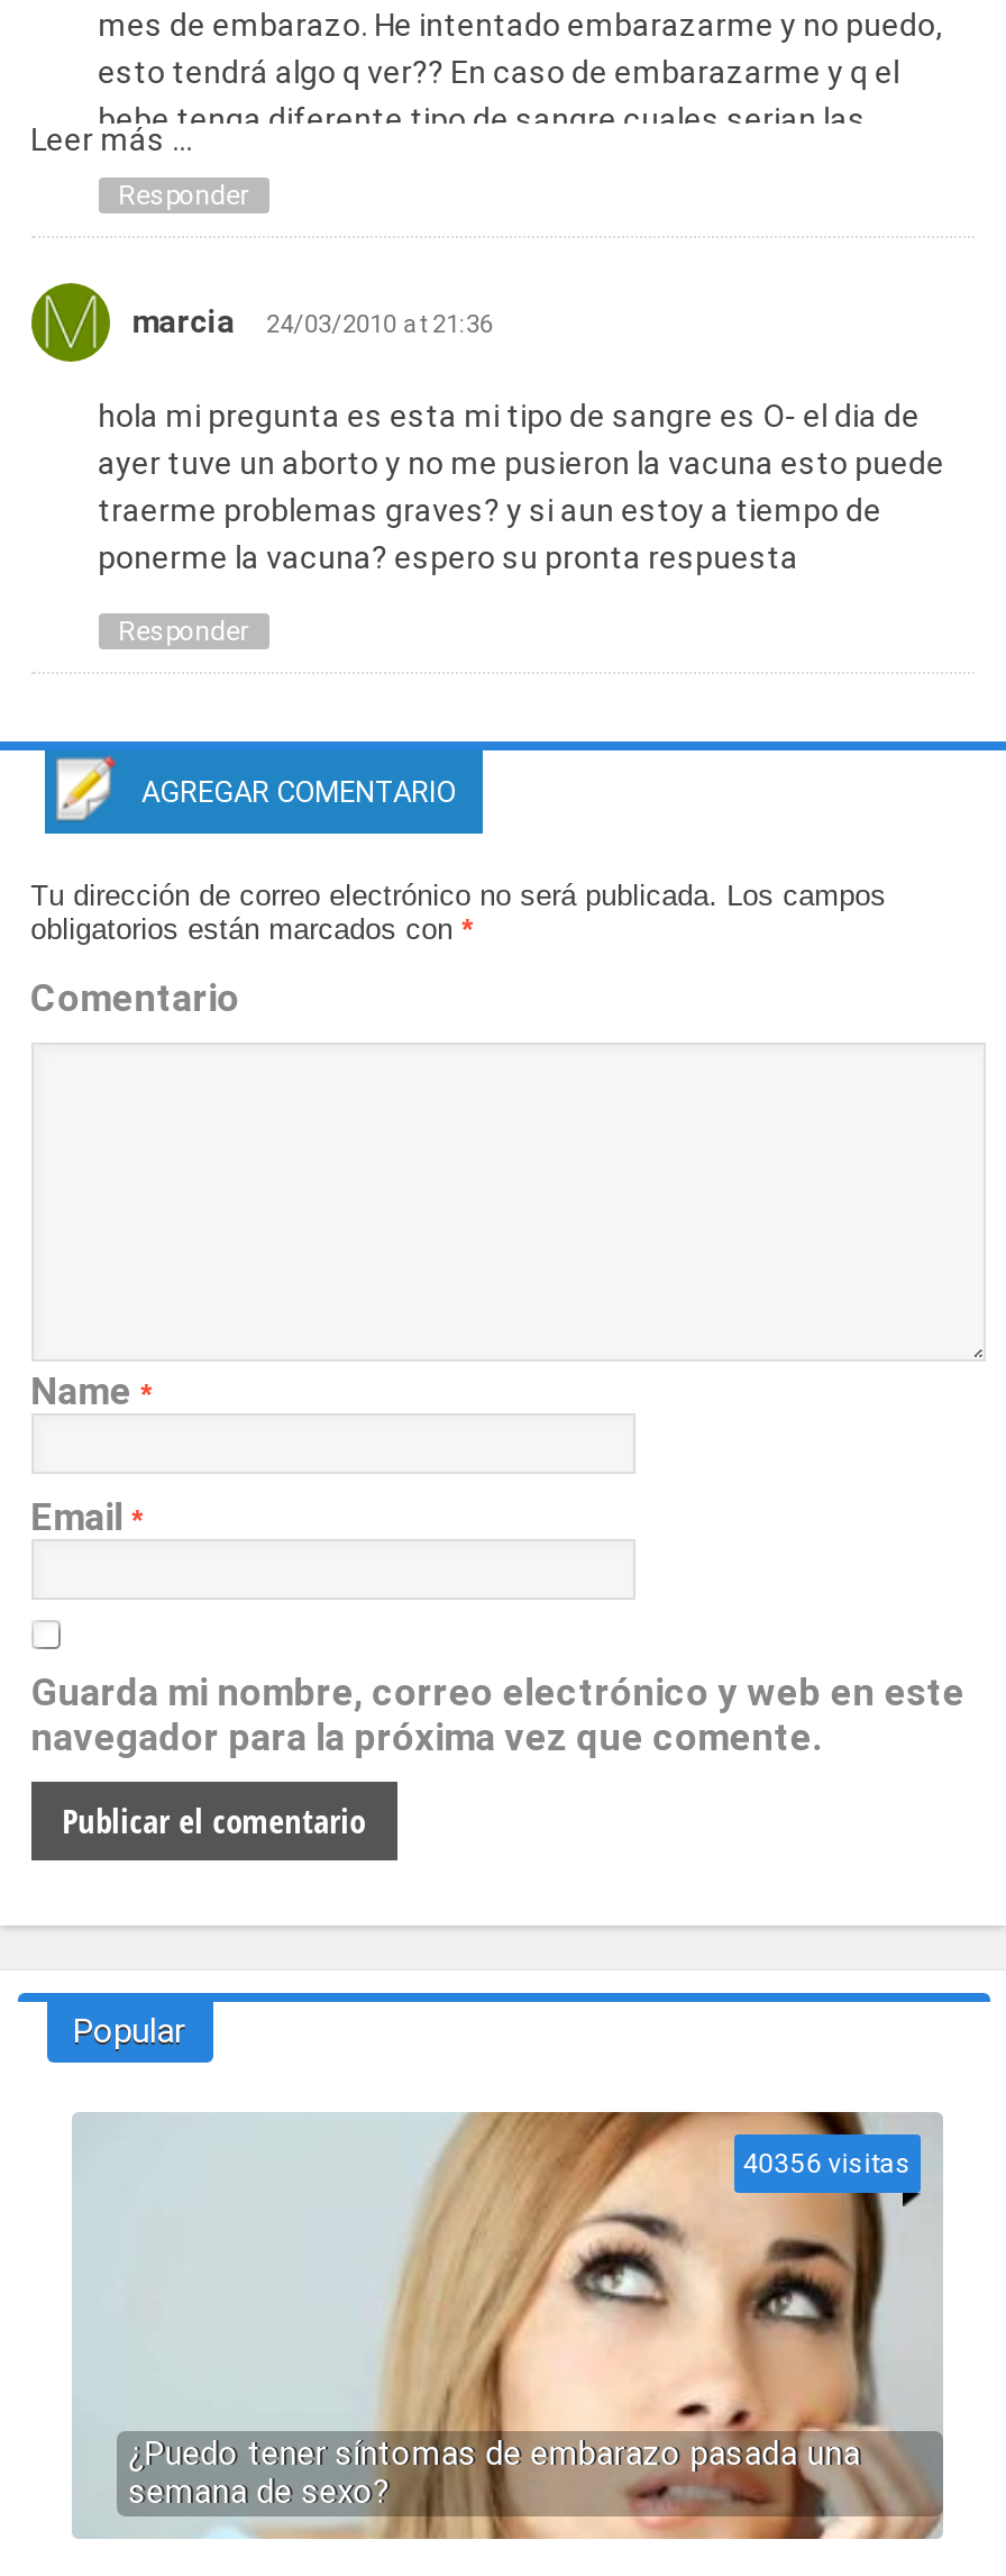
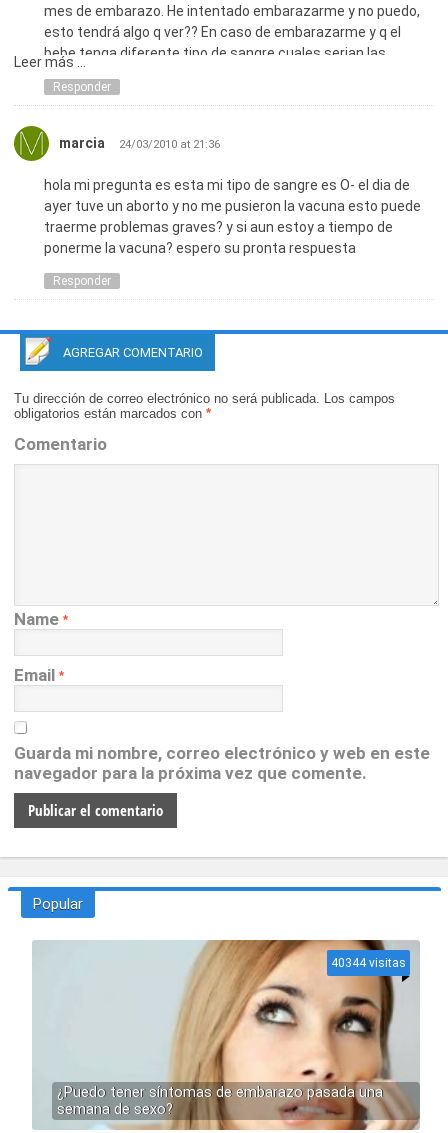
- 40356 visitas
+ 40344 visitas
